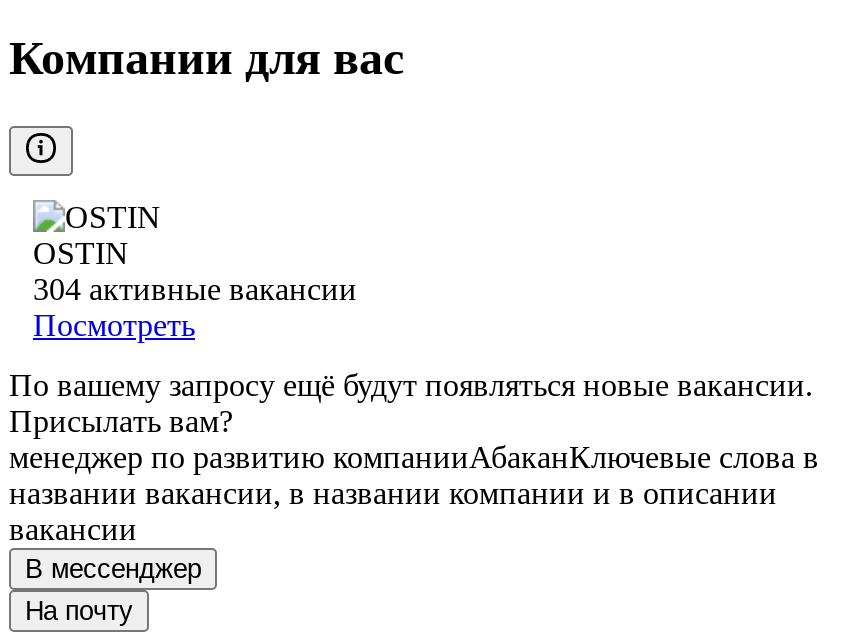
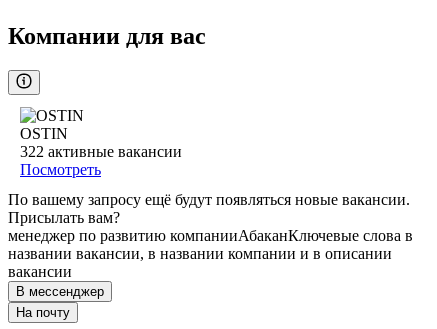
- 304 активные вакансии
+ 322 активные вакансии
